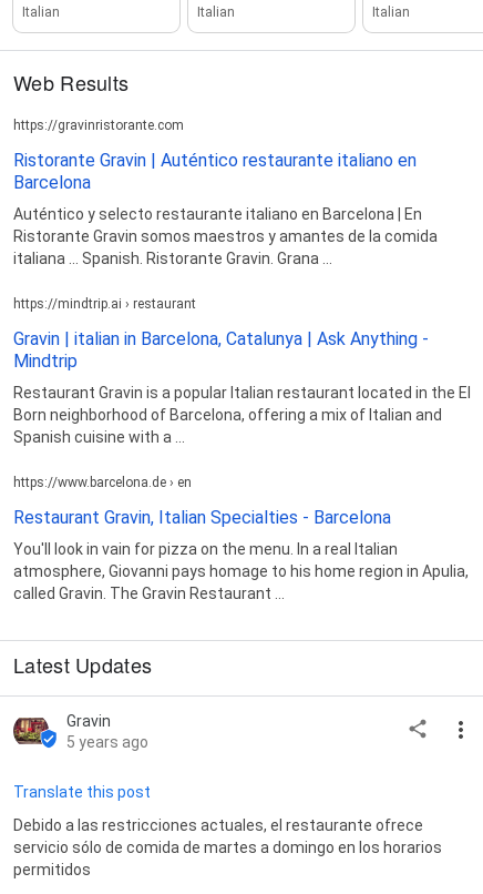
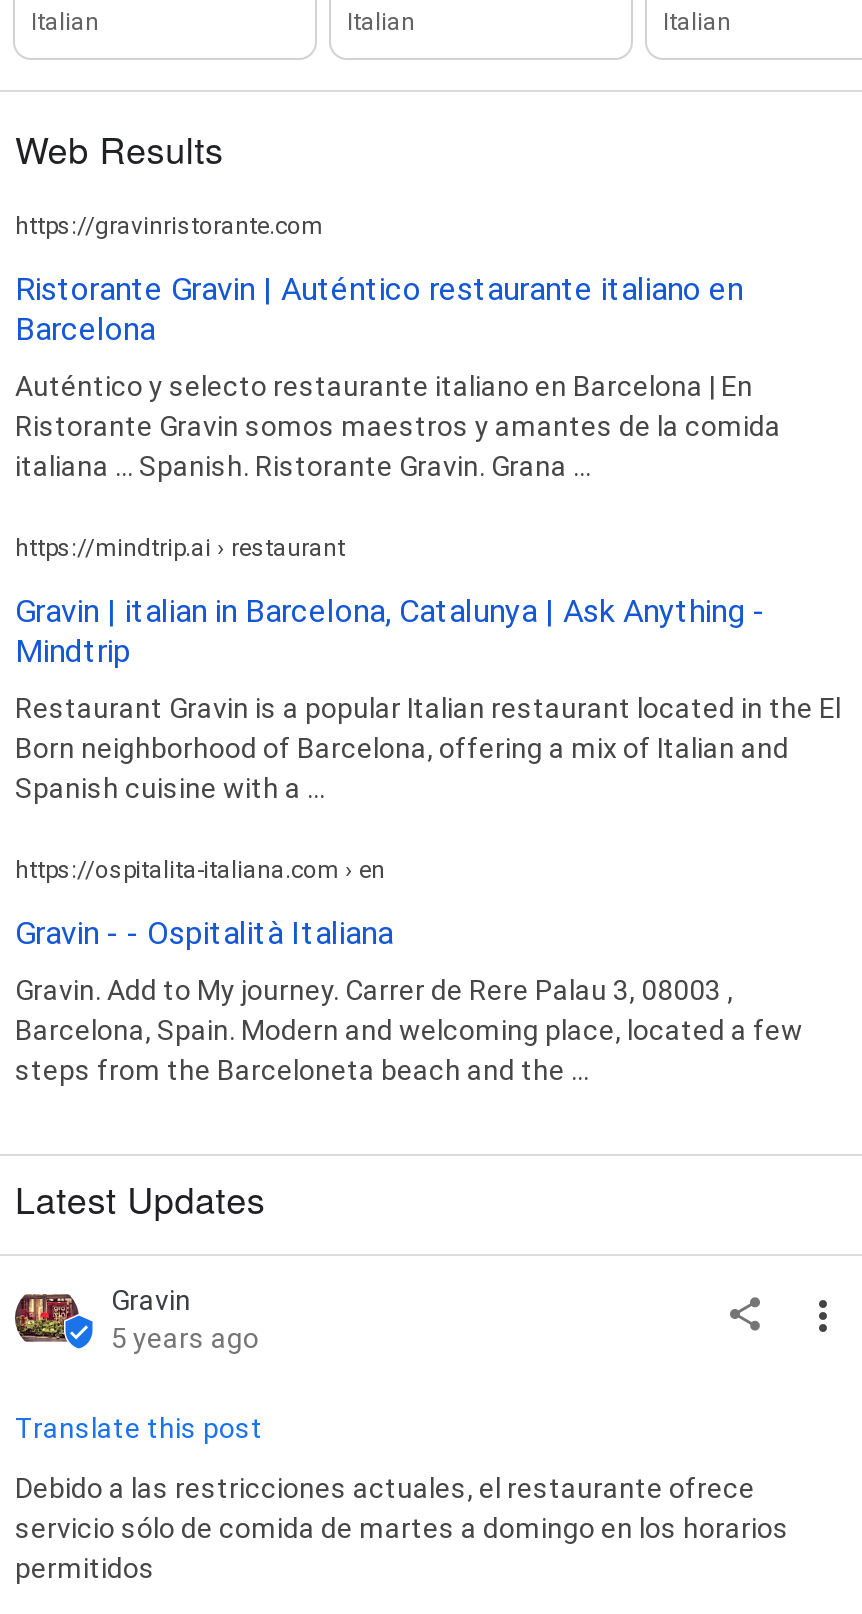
- https://www.barcelona.de › en
+ https://ospitalita-italiana.com › en

- Restaurant Gravin, Italian Specialties - Barcelona
+ Gravin - - Ospitalità Italiana

- You'll look in vain for pizza on the menu. In a real Italian
- atmosphere, Giovanni pays homage to his home region in Apulia,
- called Gravin. The Gravin Restaurant ...
+ Gravin. Add to My journey. Carrer de Rere Palau 3, 08003 ,
+ Barcelona, Spain. Modern and welcoming place, located a few
+ steps from the Barceloneta beach and the ...
